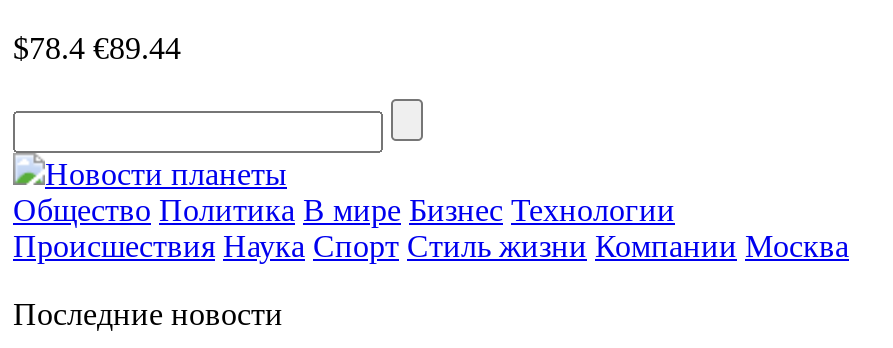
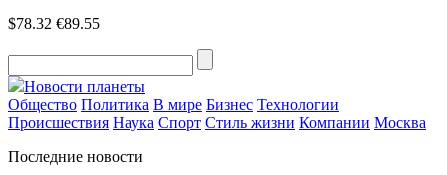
- $78.4 €89.44
+ $78.32 €89.55
